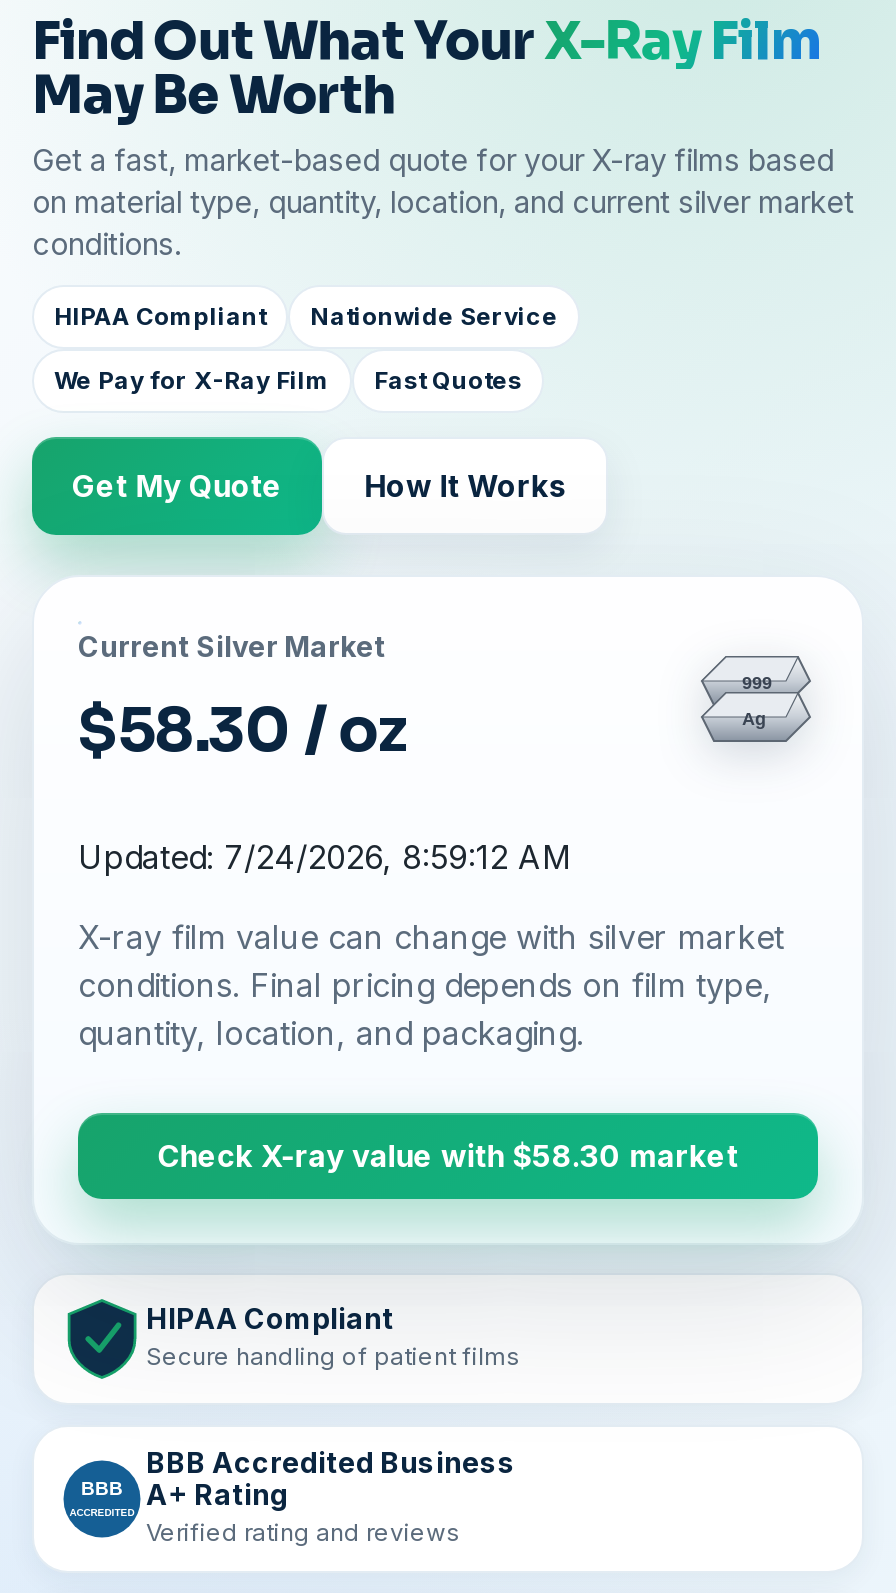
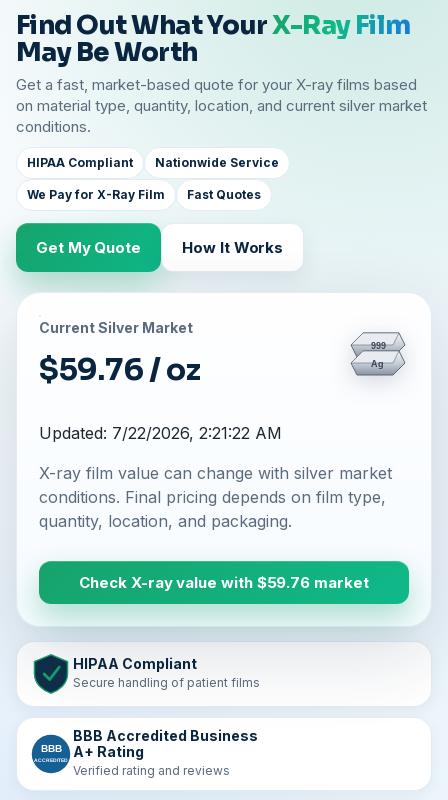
- $58.30 / oz
+ $59.76 / oz

- Updated: 7/24/2026, 8:59:12 AM
+ Updated: 7/22/2026, 2:21:22 AM

- Check X-ray value with $58.30 market
+ Check X-ray value with $59.76 market
